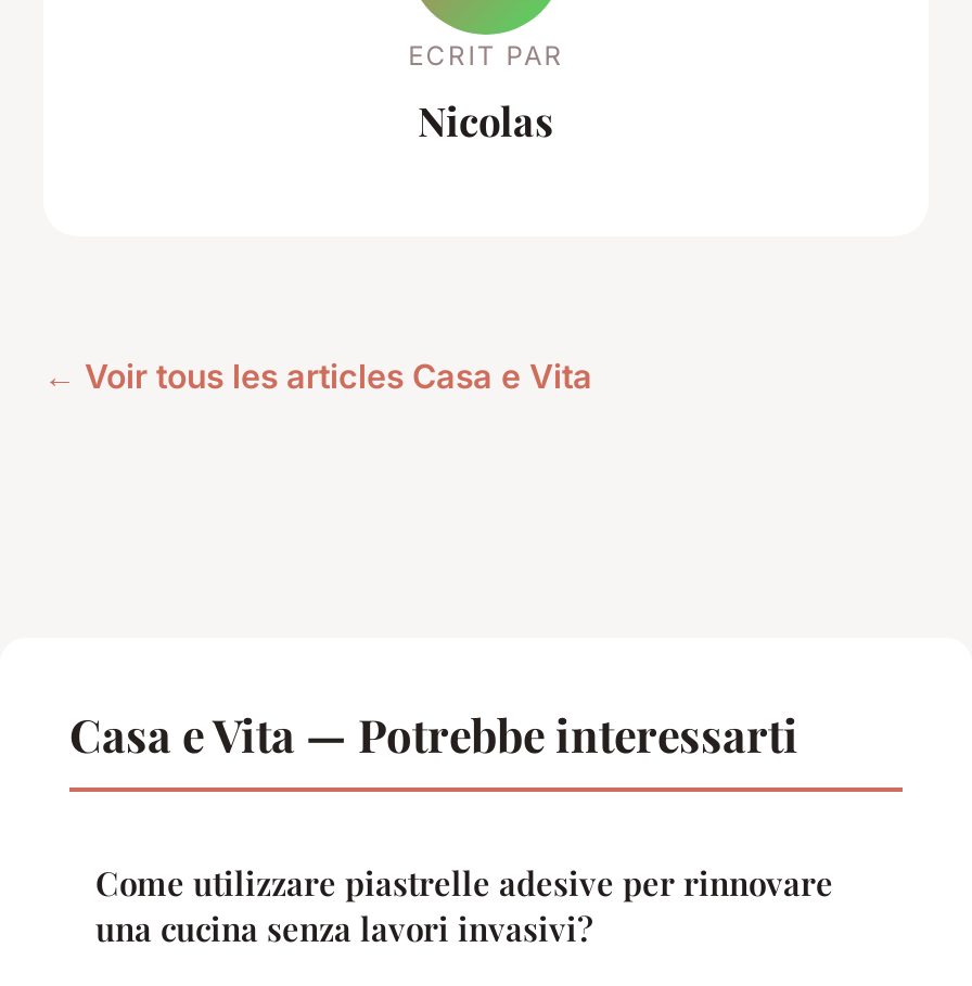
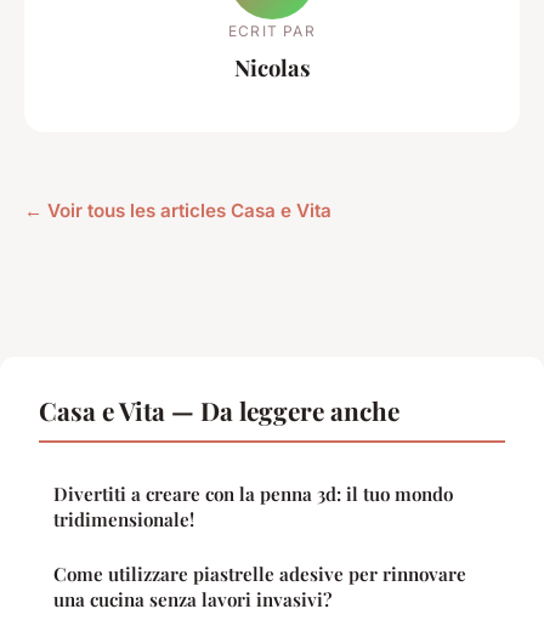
- Casa e Vita — Potrebbe interessarti
+ Casa e Vita — Da leggere anche
+ Divertiti a creare con la penna 3d: il tuo mondo
+ tridimensionale!
